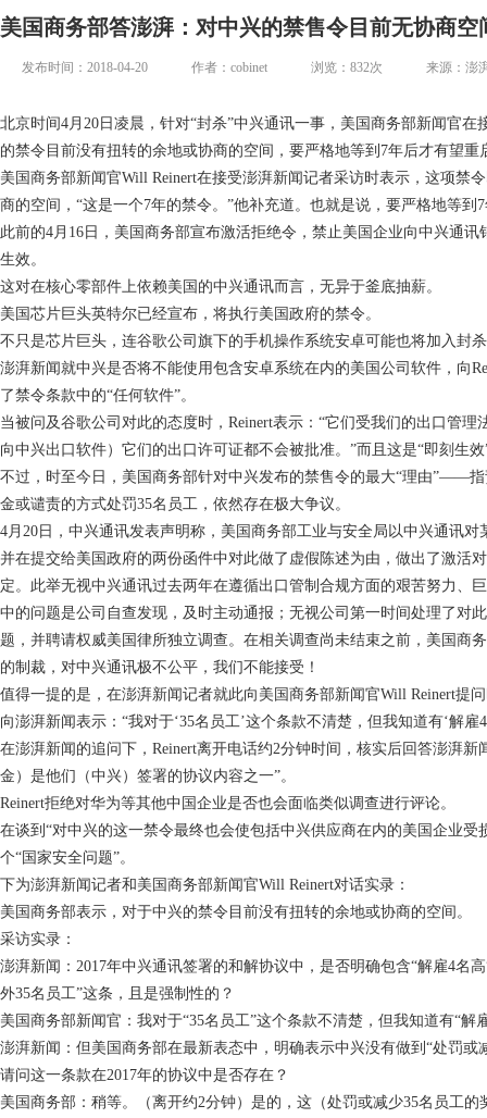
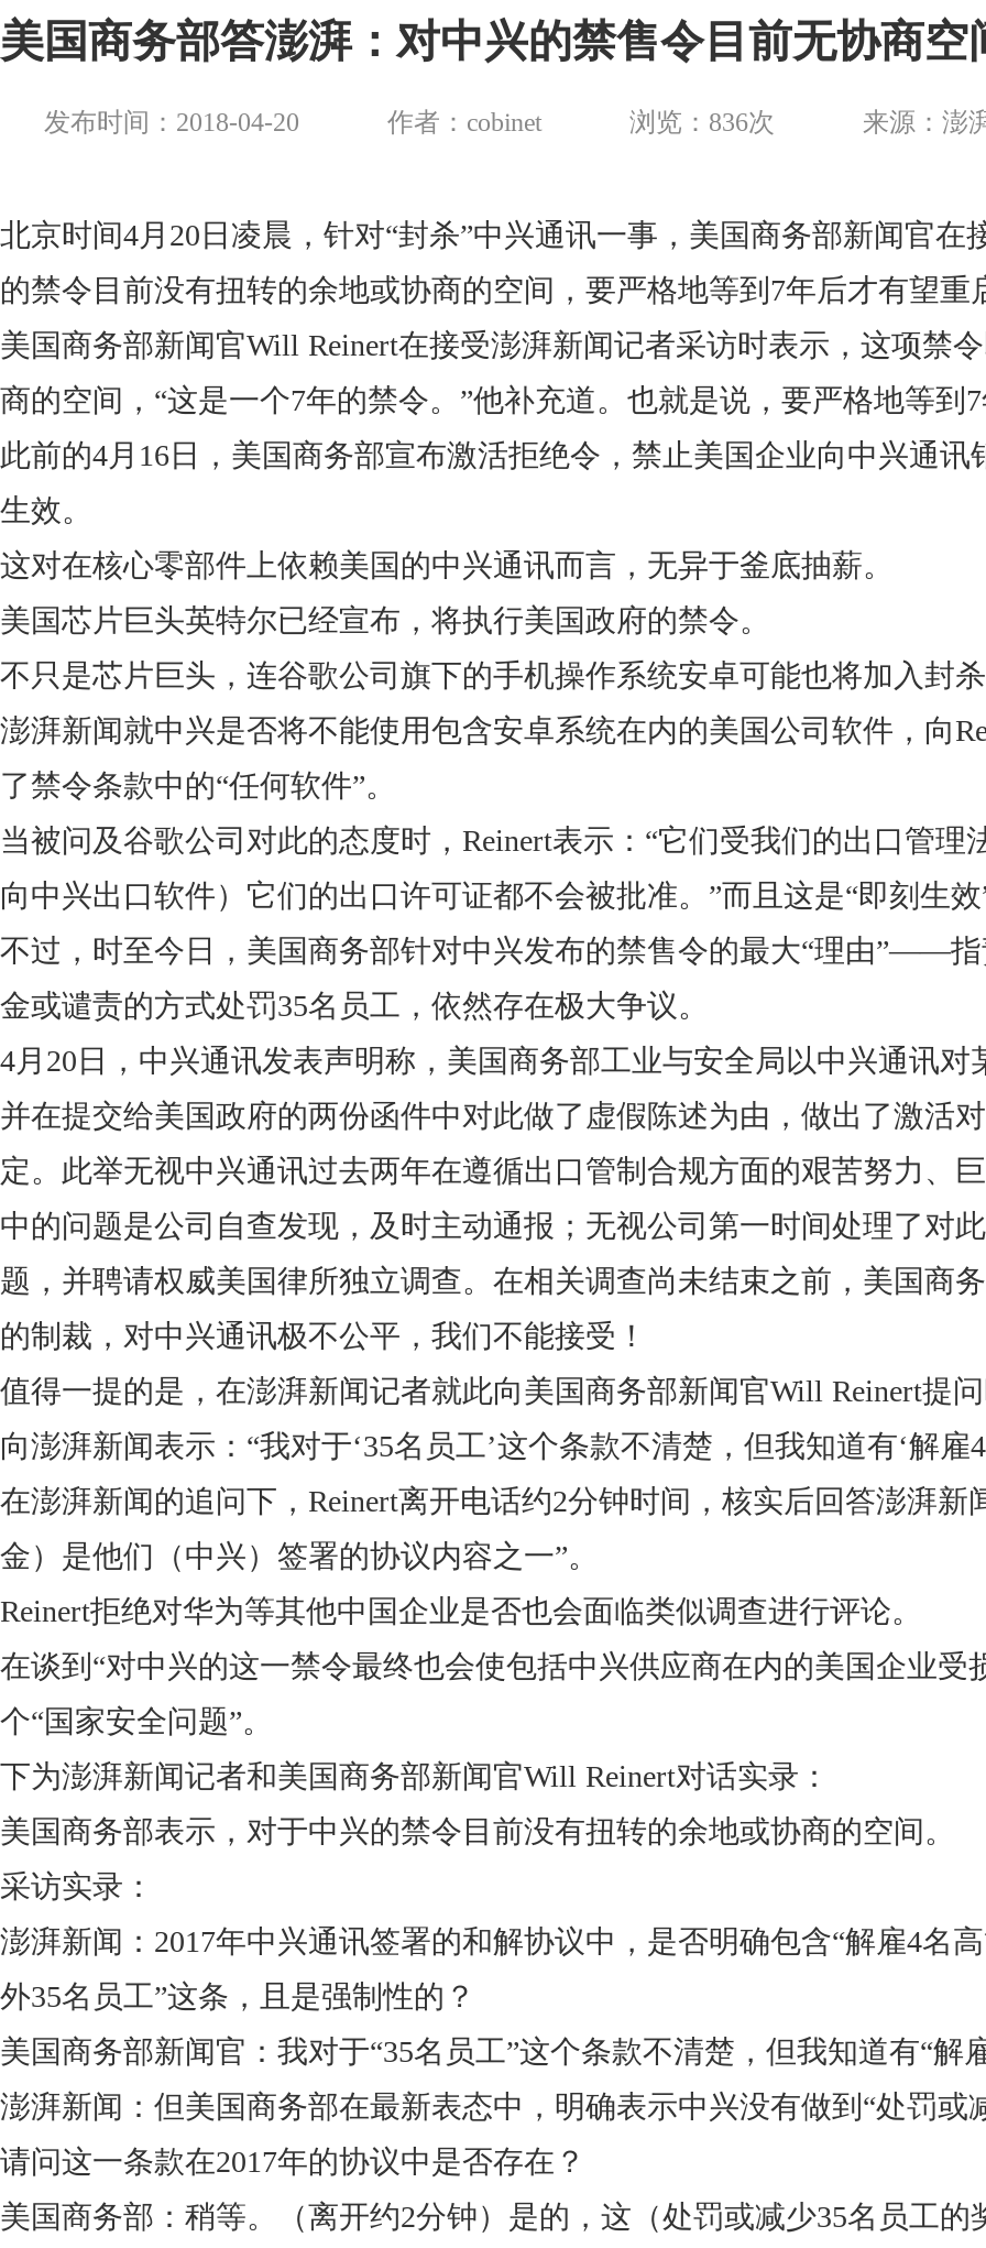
- 浏览：832次
+ 浏览：836次
